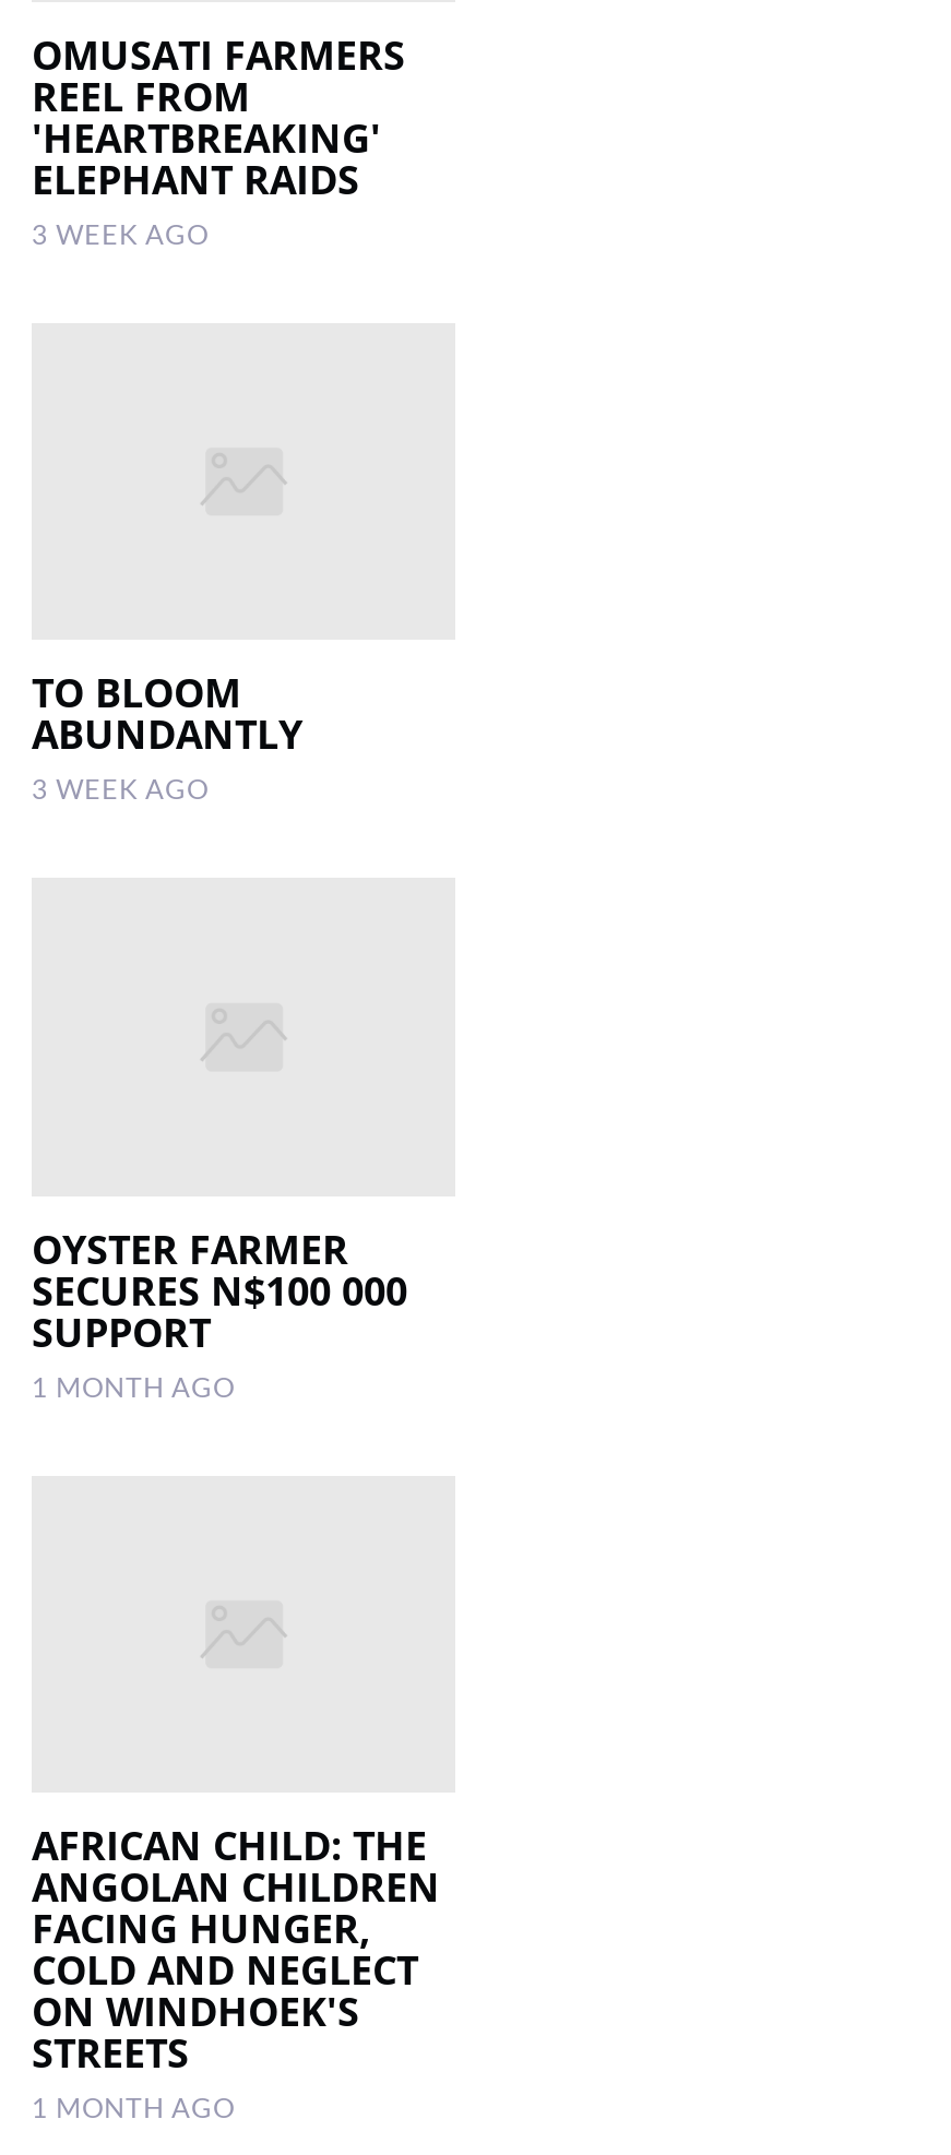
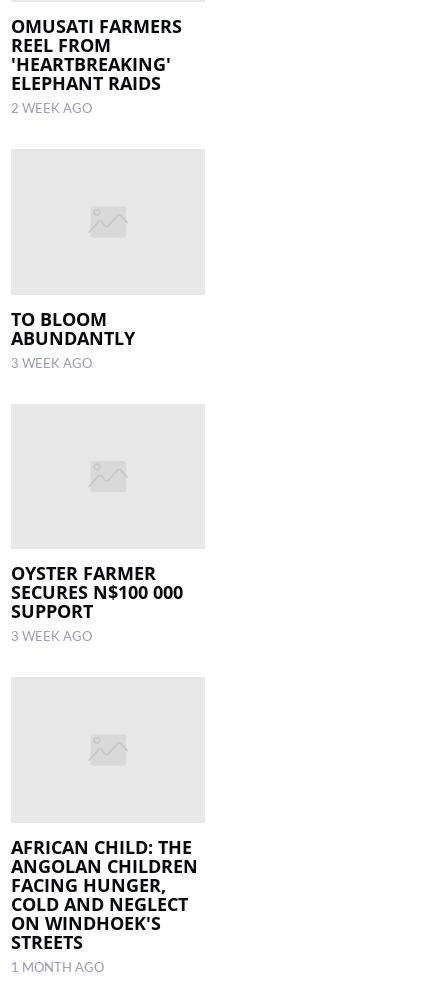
- 3 WEEK AGO
+ 2 WEEK AGO

- 1 MONTH AGO
+ 3 WEEK AGO
